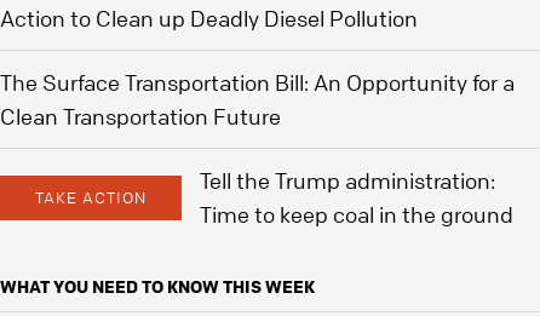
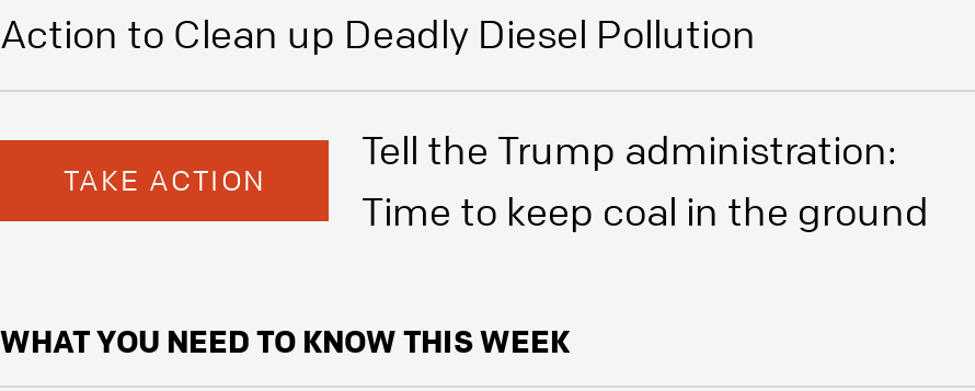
- The Surface Transportation Bill: An Opportunity for a
- Clean Transportation Future
